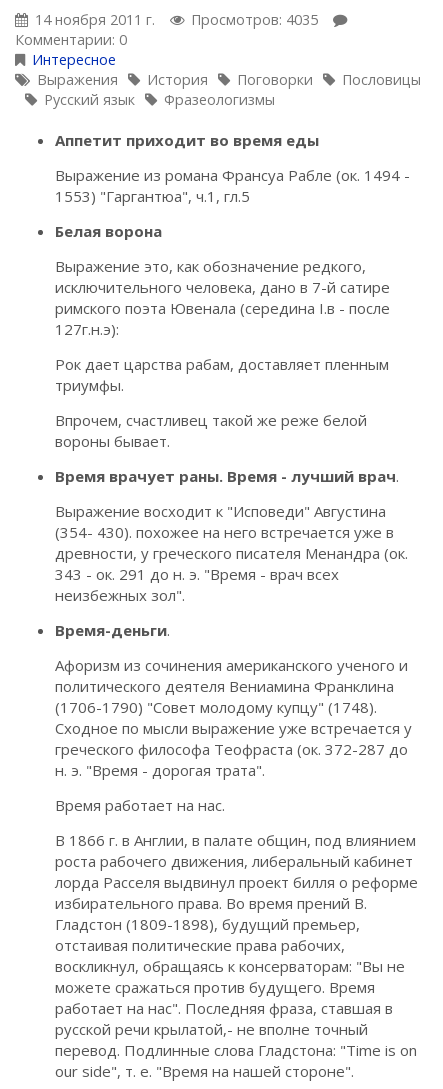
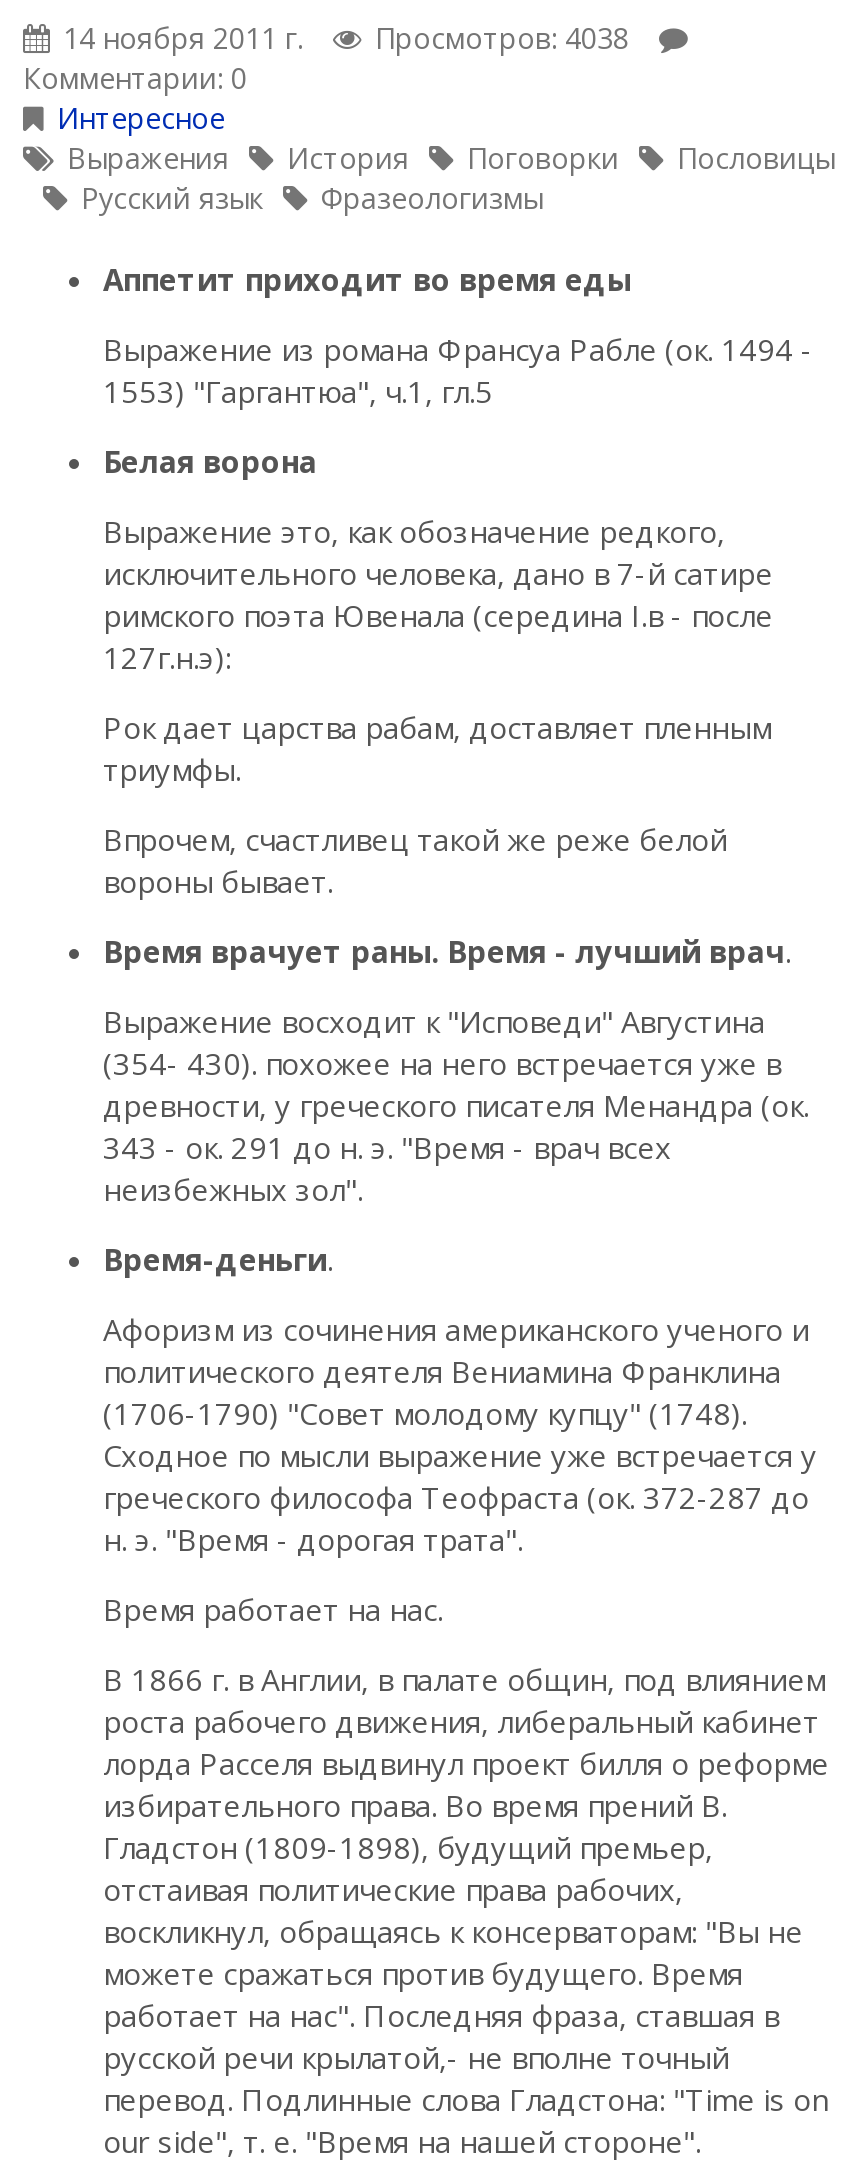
- 14 ноября 2011 г. Просмотров: 4035
+ 14 ноября 2011 г. Просмотров: 4038
